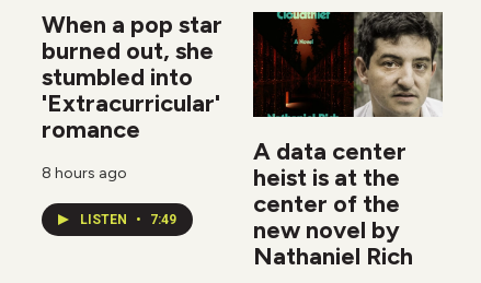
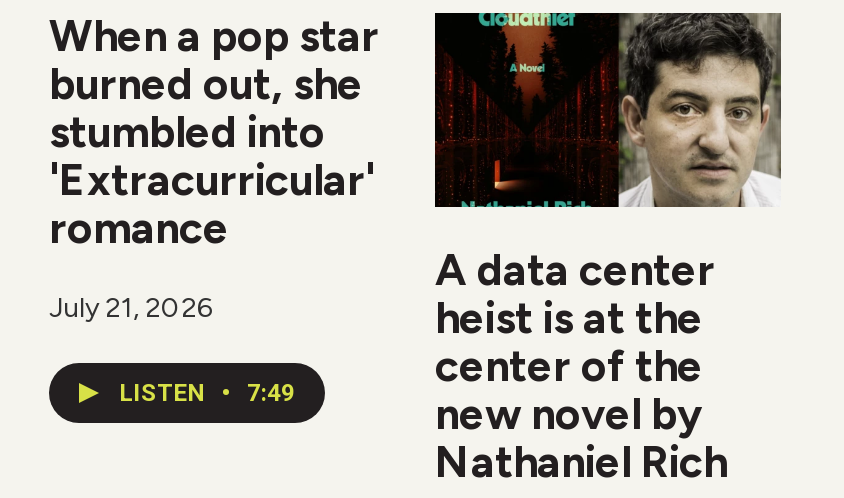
- 8 hours ago
+ July 21, 2026
